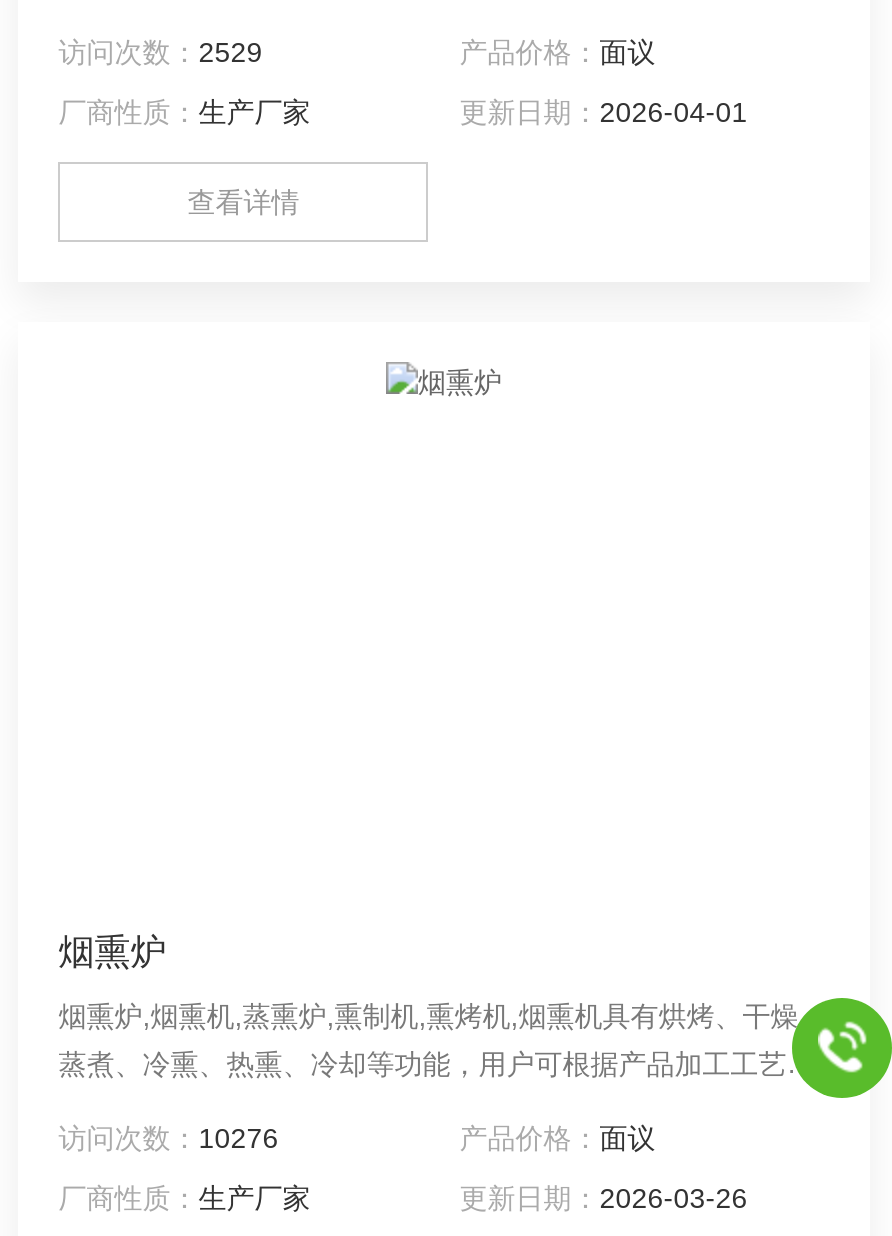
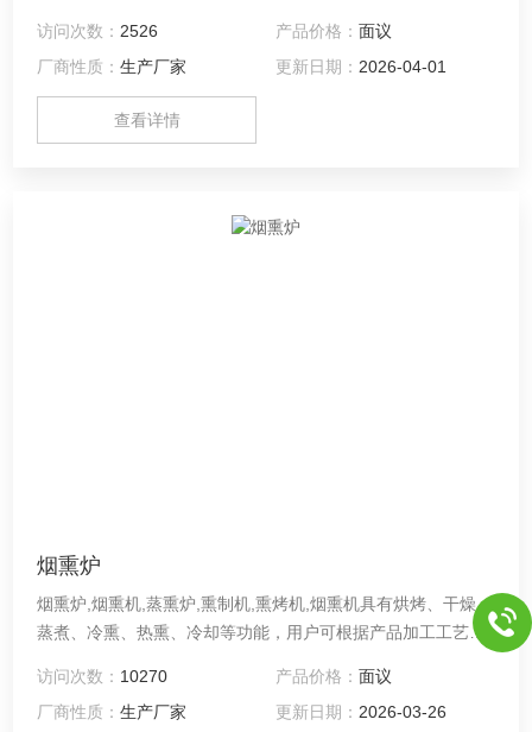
- 访问次数：2529
+ 访问次数：2526

- 访问次数：10276
+ 访问次数：10270
